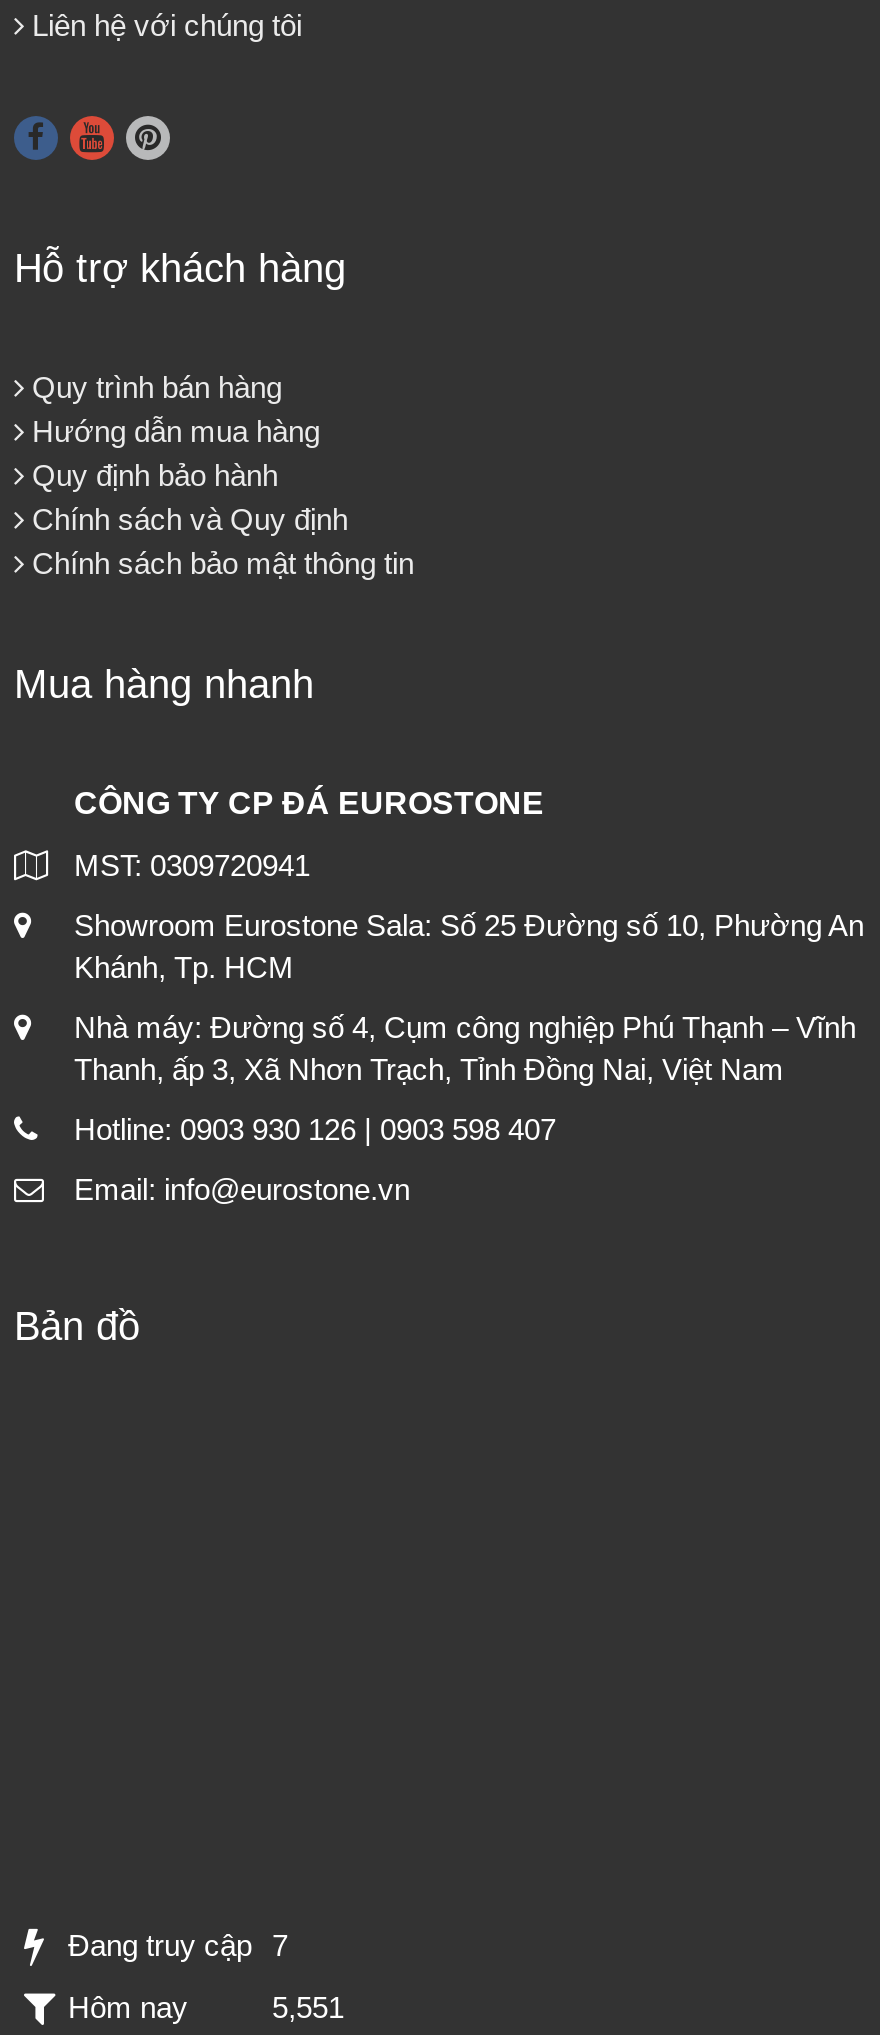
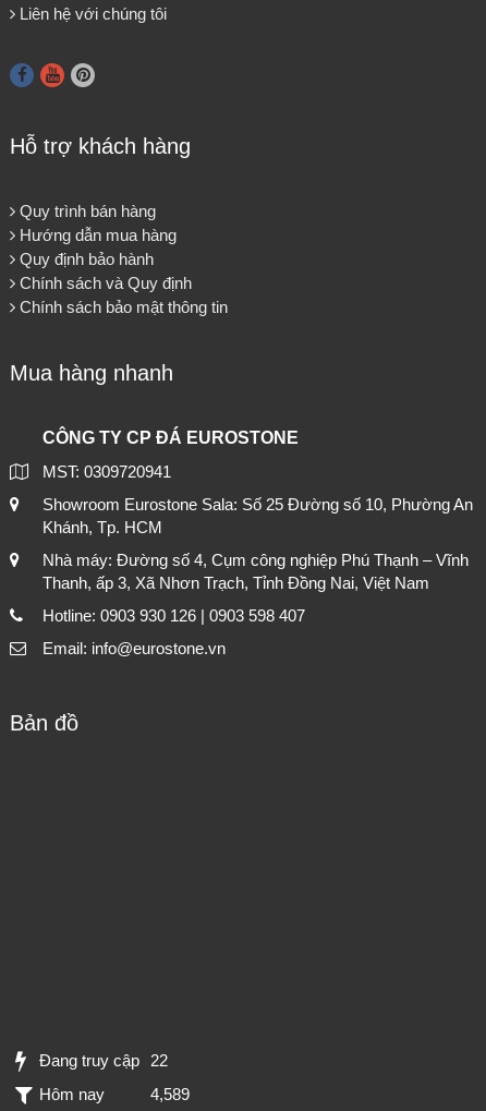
- Đang truy cập 7
+ Đang truy cập 22

- 5,551
+ 4,589
